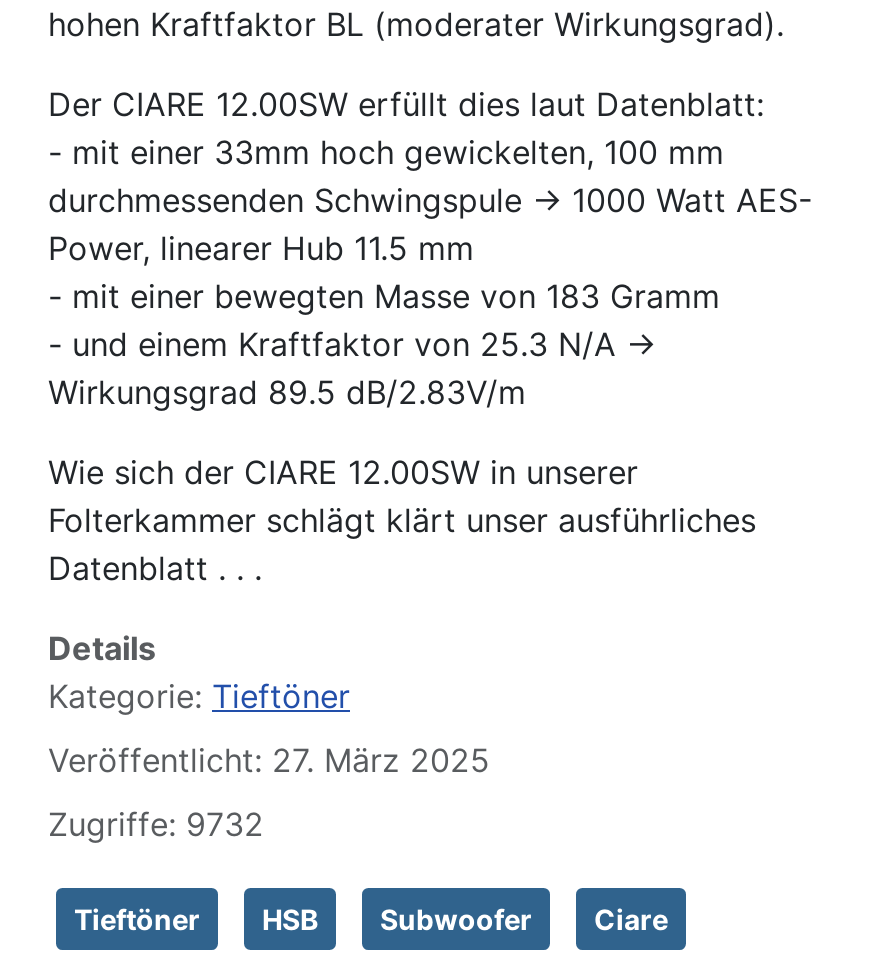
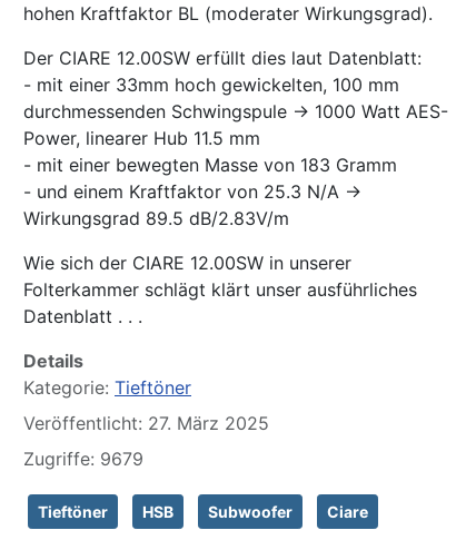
- Zugriffe: 9732
+ Zugriffe: 9679
